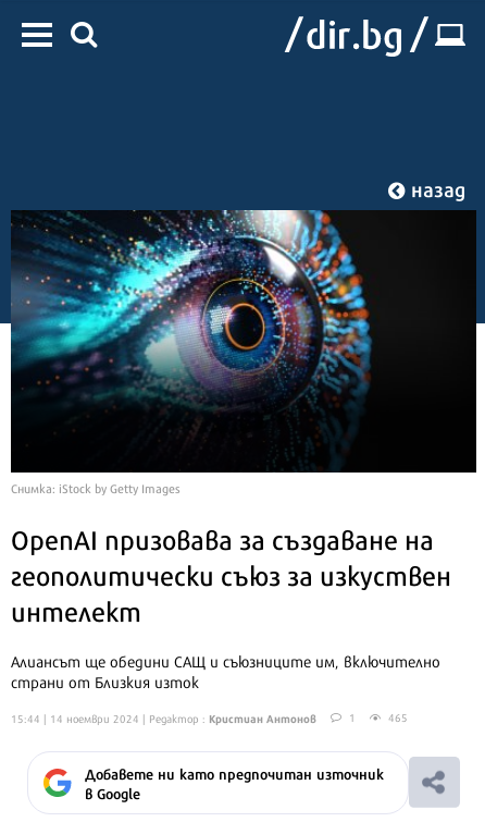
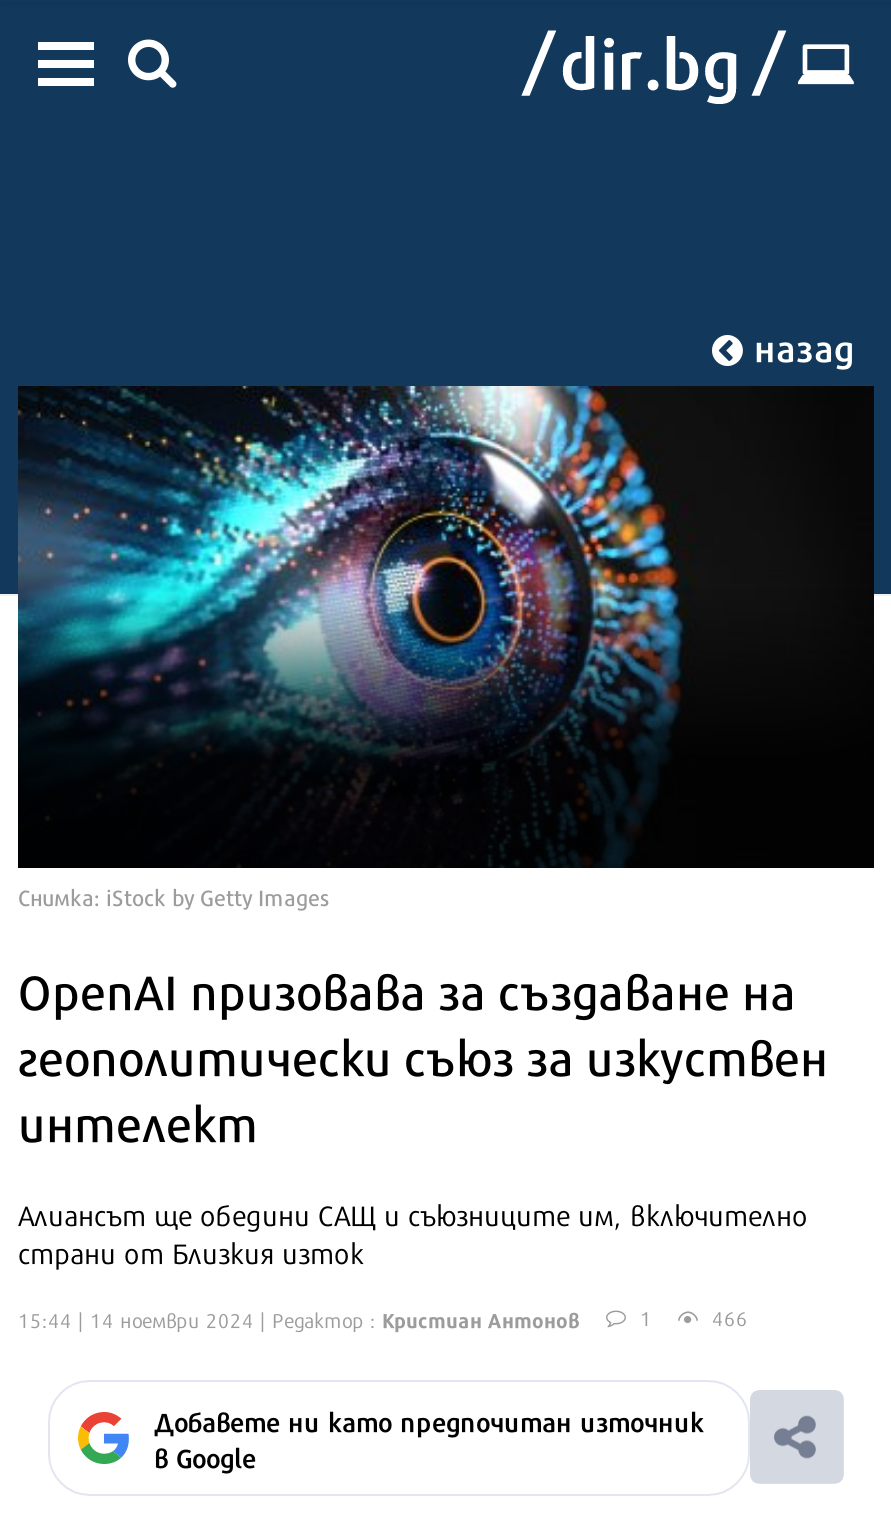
- 465
+ 466
